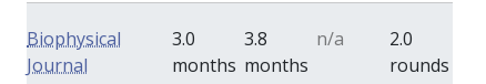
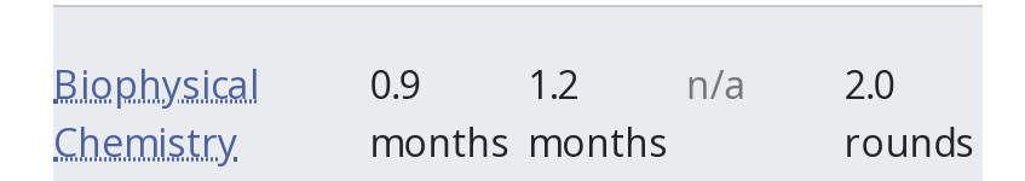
- 3.0
+ 0.9

- 3.8
+ 1.2

- Journal
+ Chemistry
